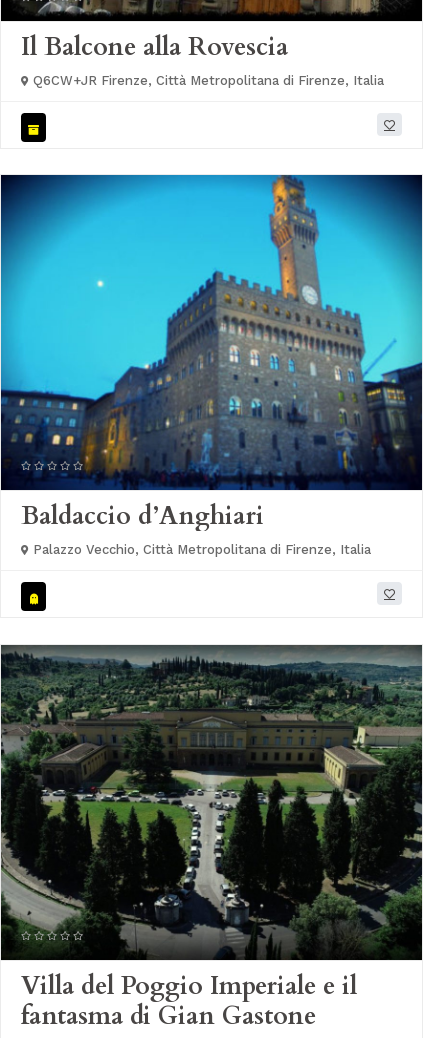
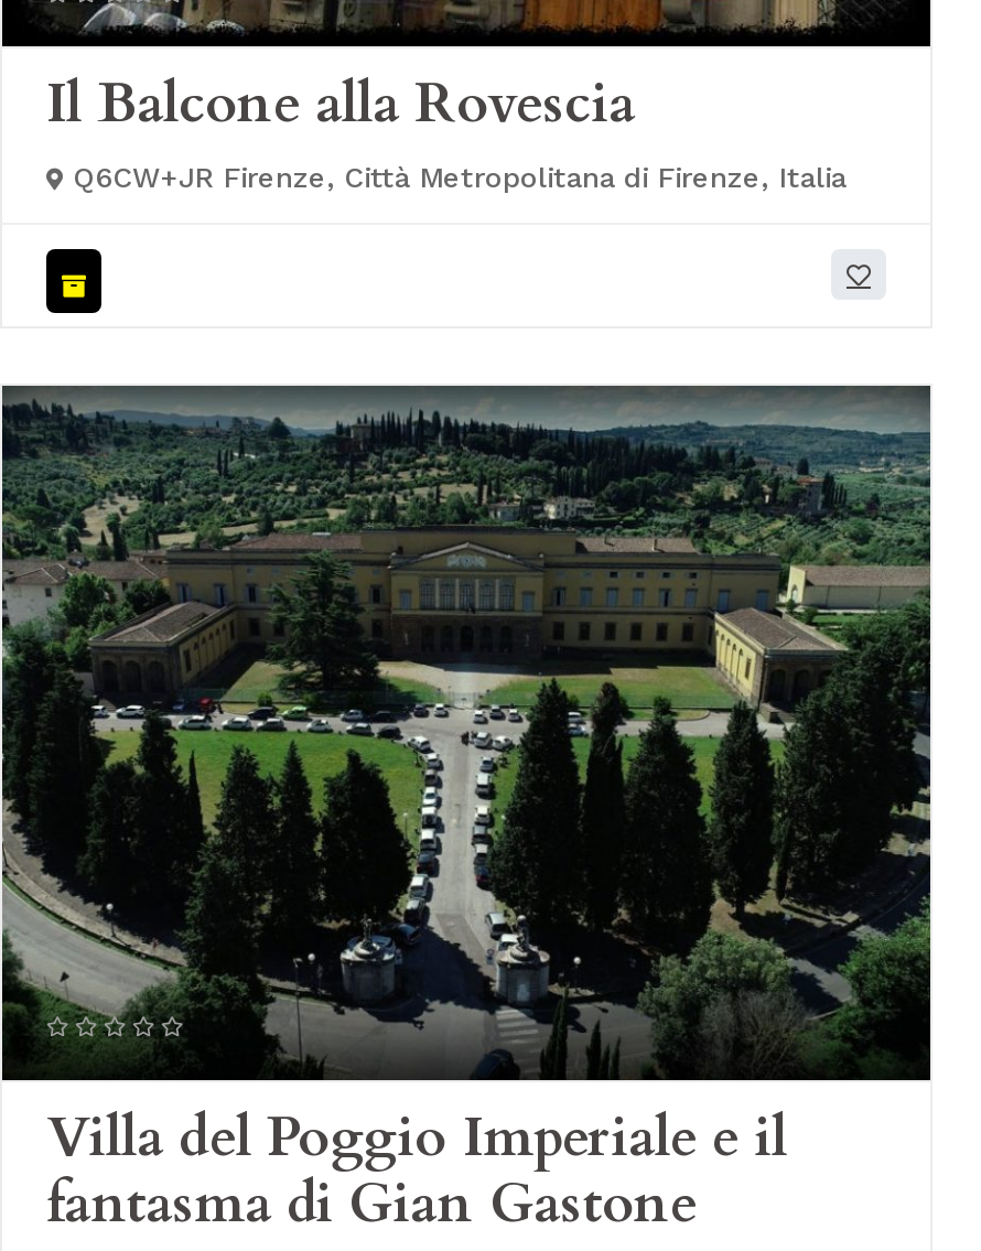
- [image]
- Baldaccio d’Anghiari
- Palazzo Vecchio, Città Metropolitana di Firenze, Italia
